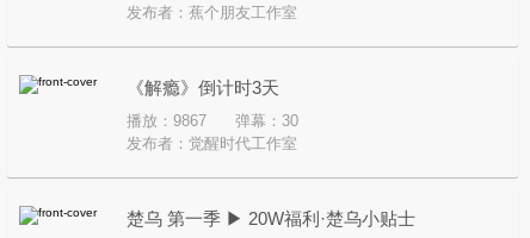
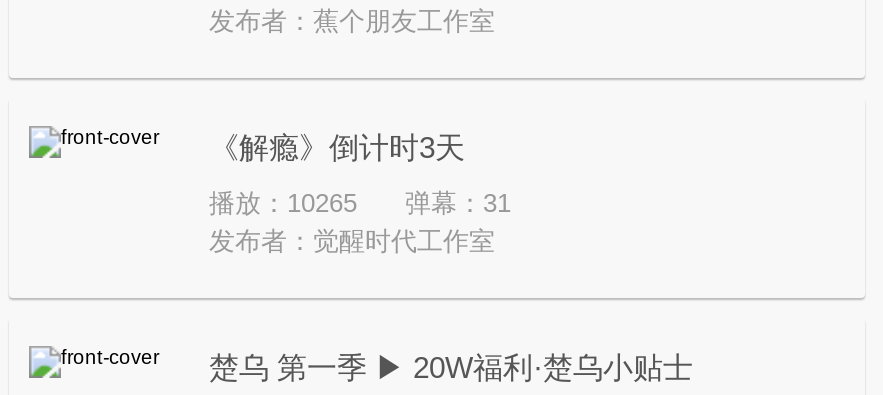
- 播放：9867
+ 播放：10265

- 弹幕：30
+ 弹幕：31
